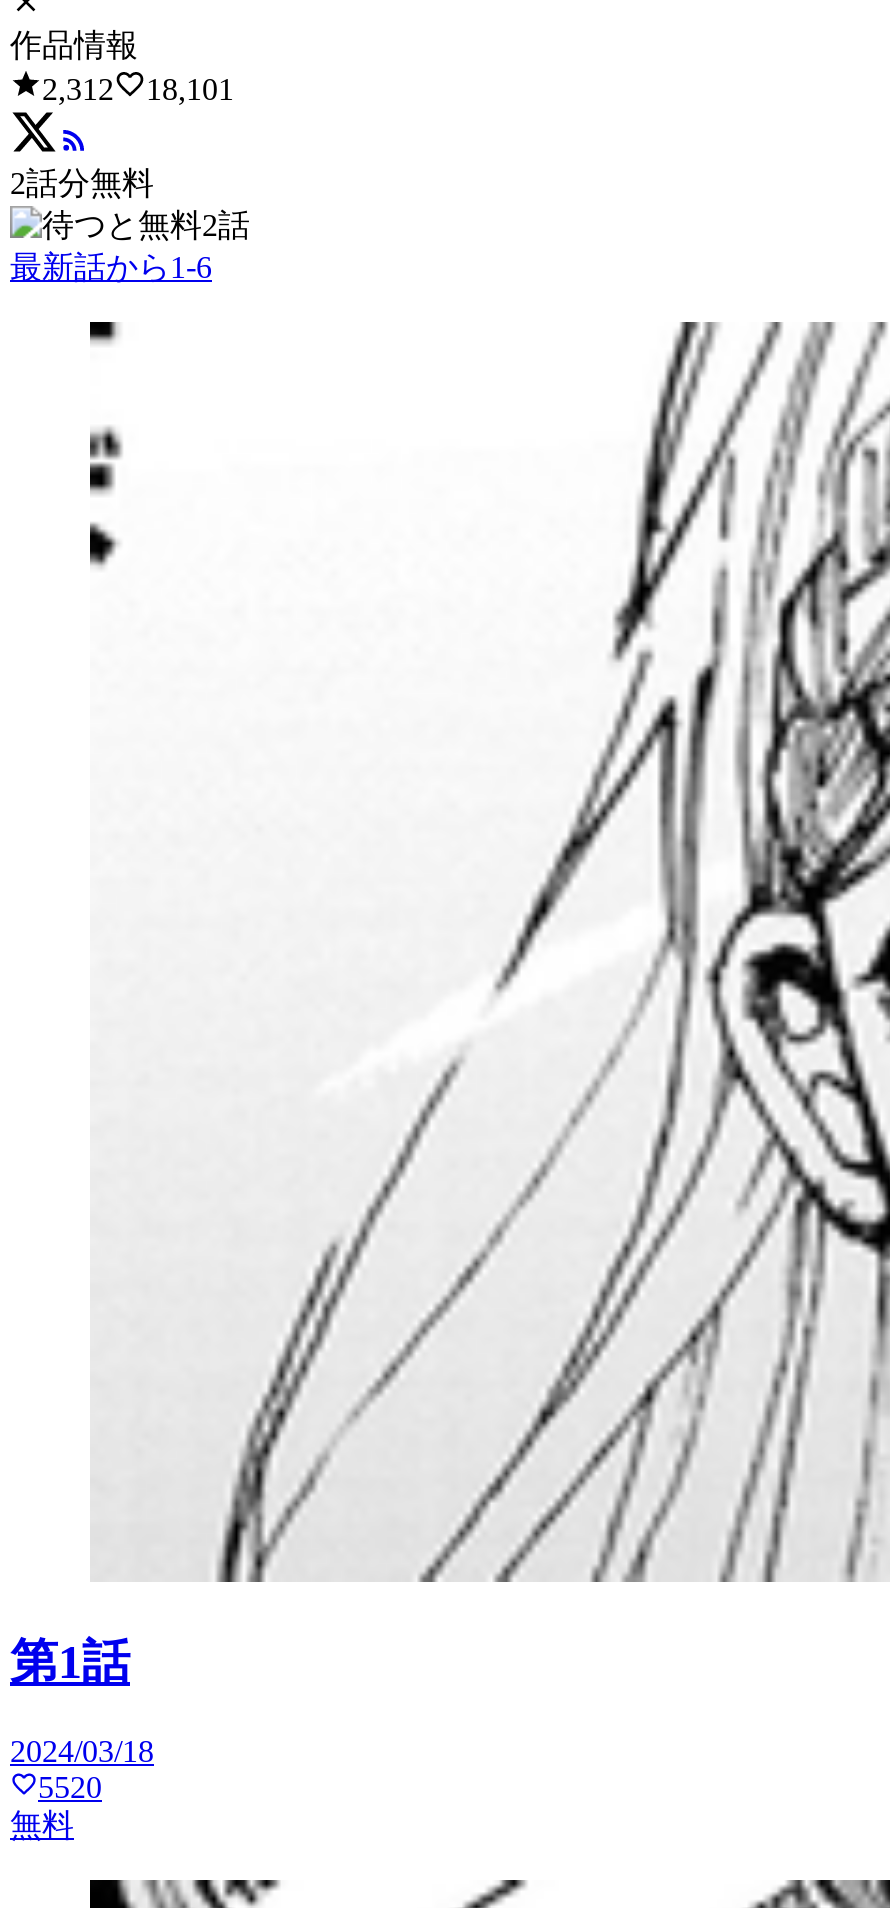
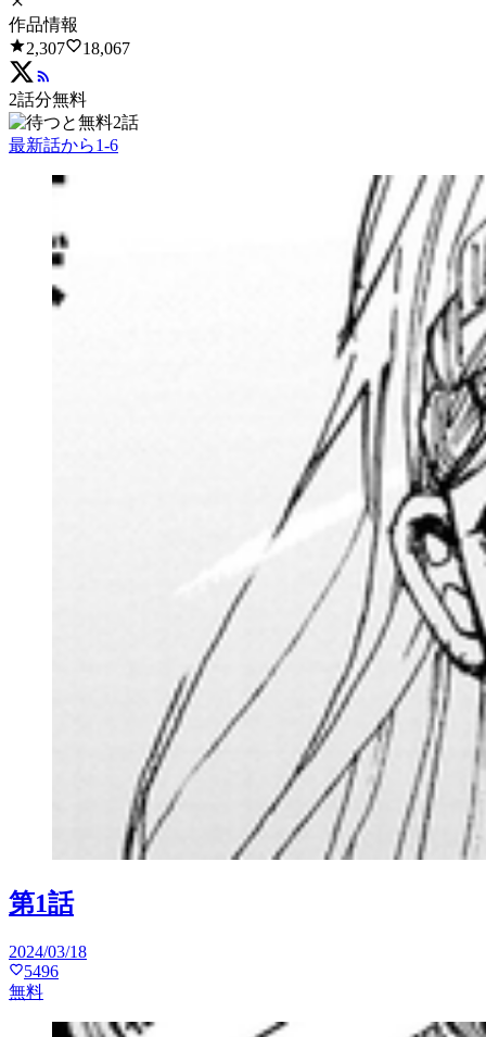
- 2,312
+ 2,307

- 18,101
+ 18,067

- 5520
+ 5496
